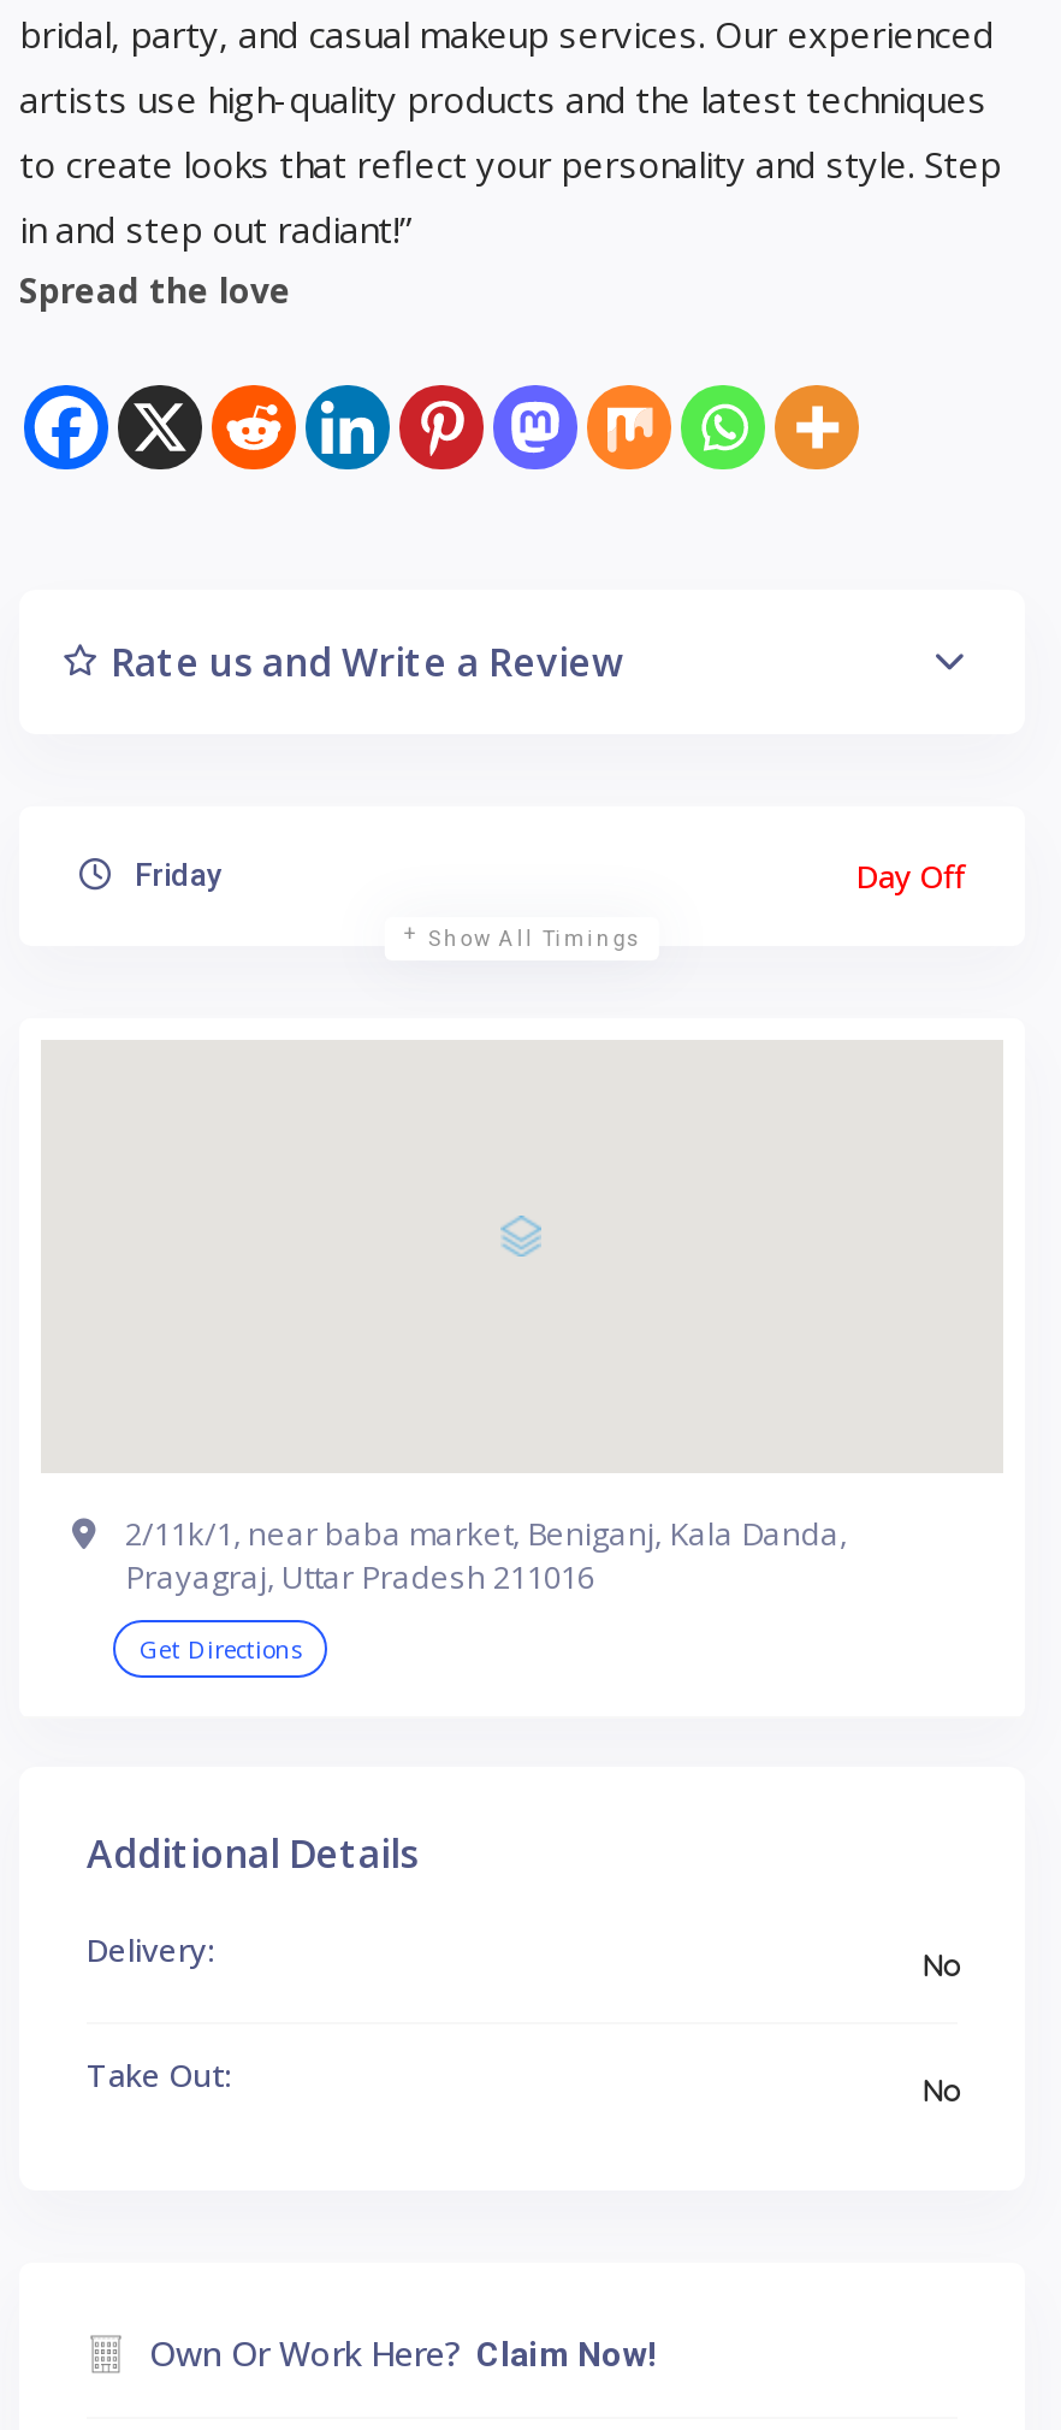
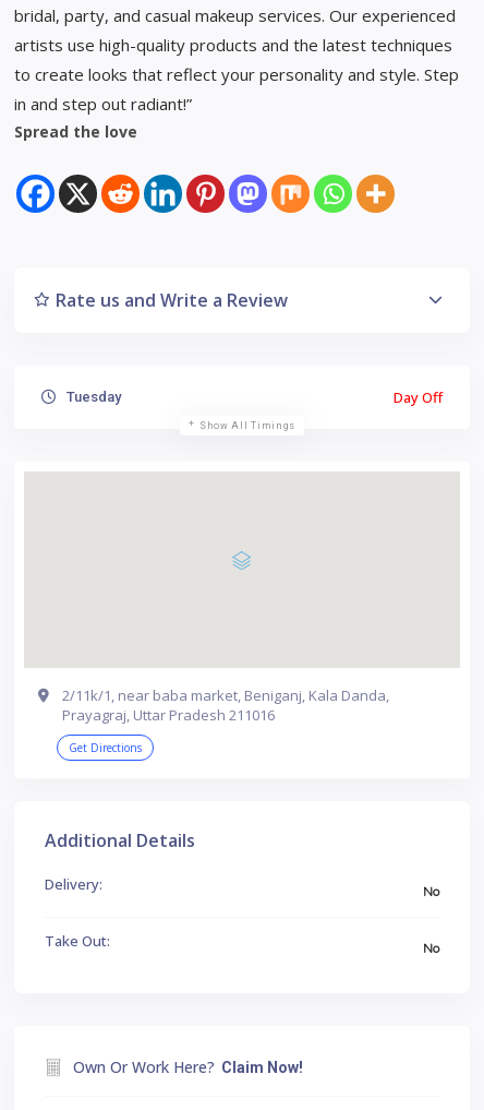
- Friday
+ Tuesday
